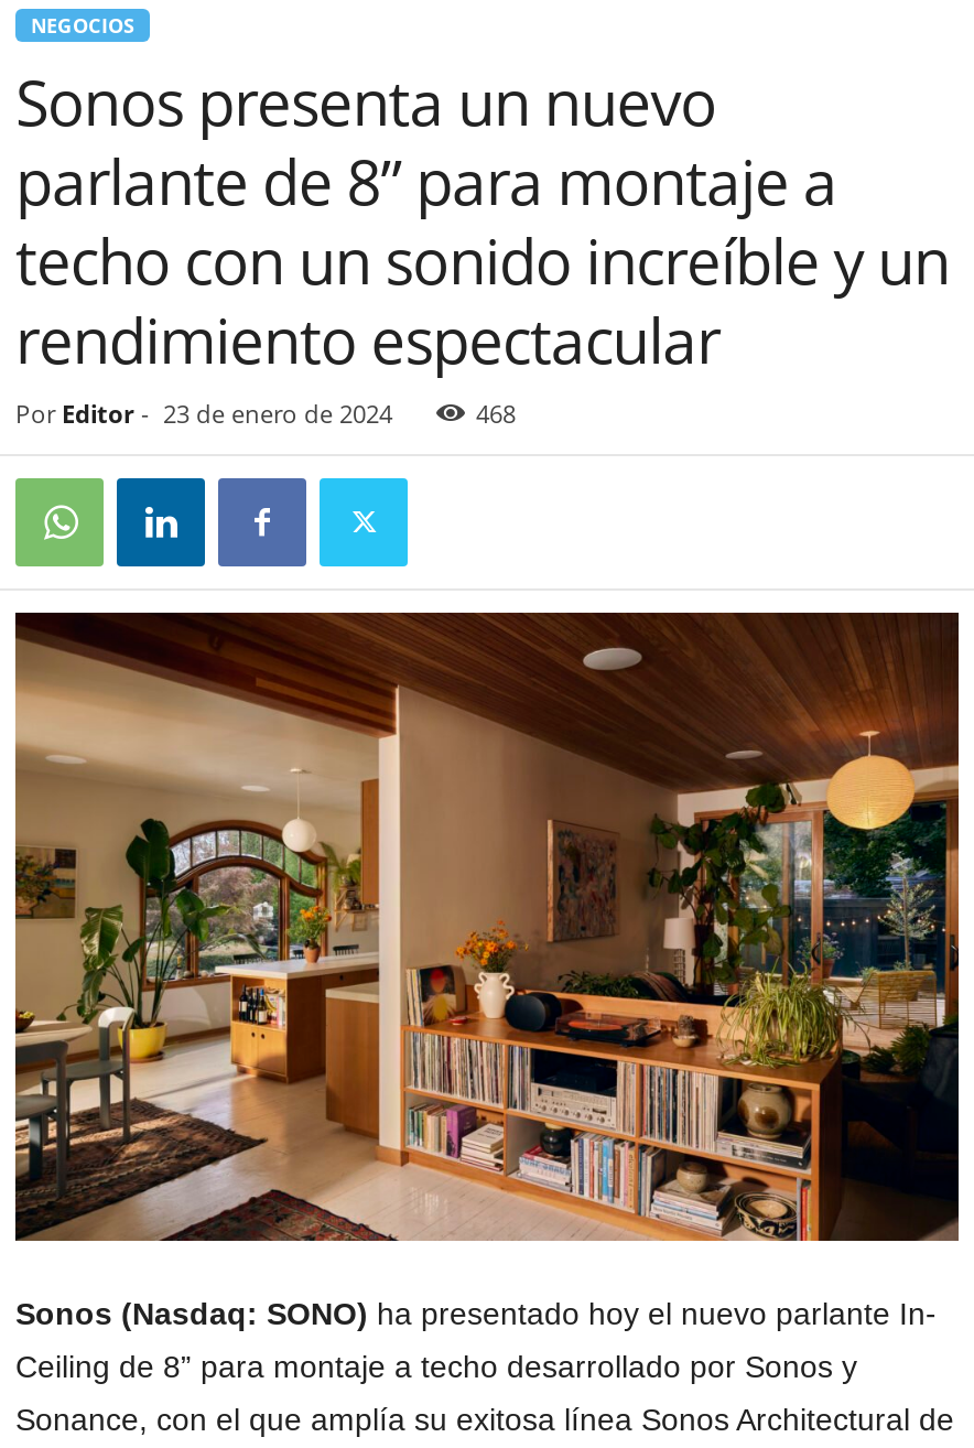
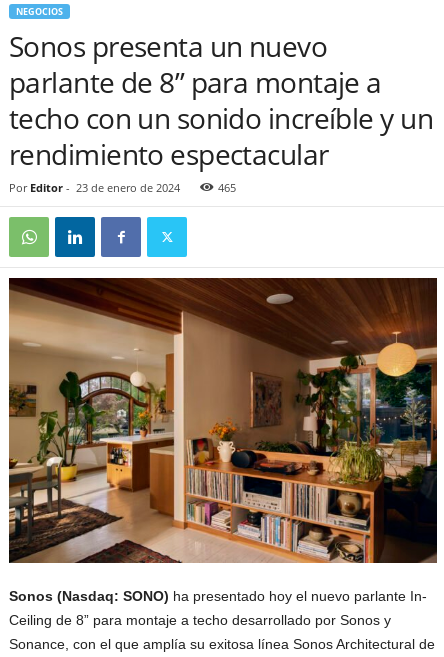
- 468
+ 465
